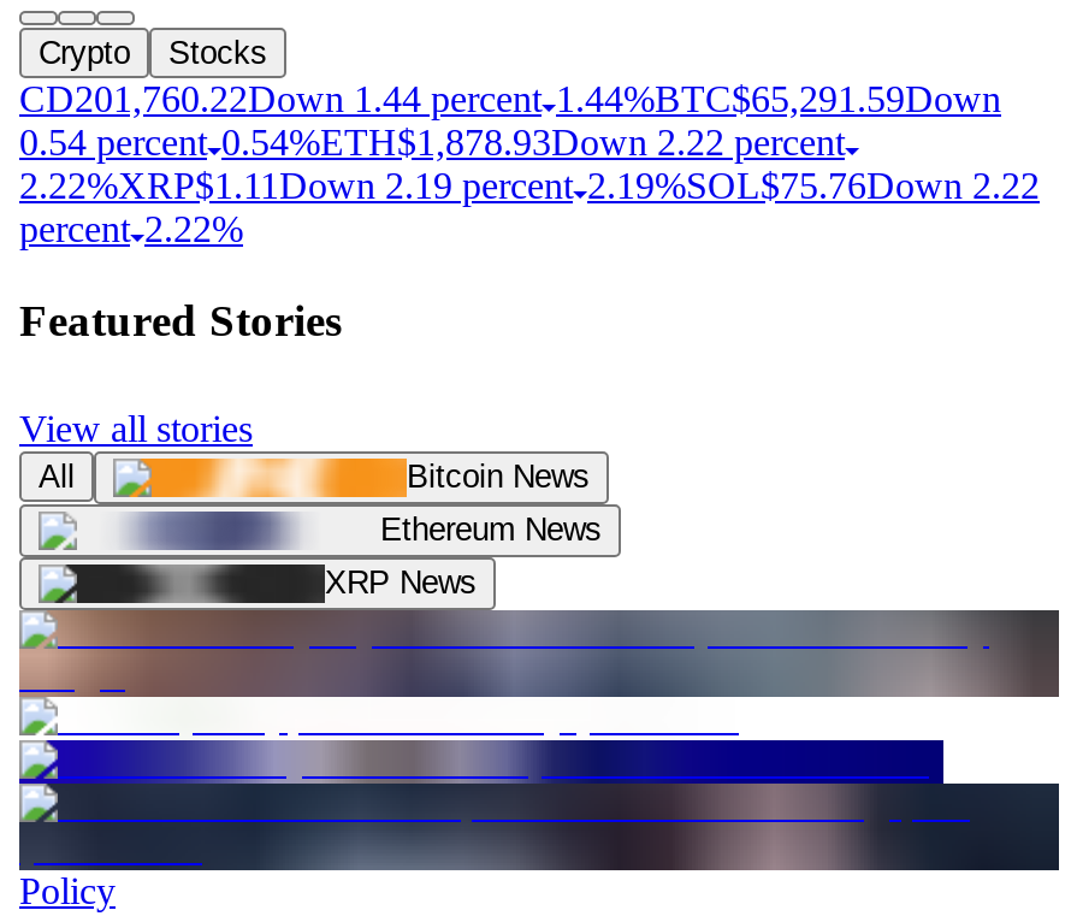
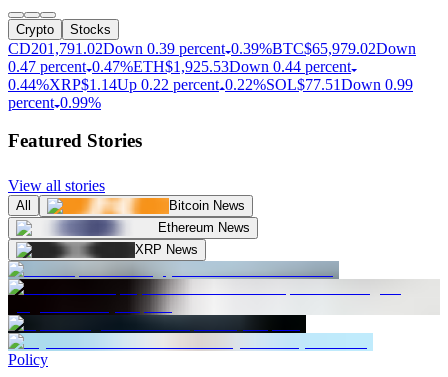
- CD201,760.22Down 1.44 percent 1.44%BTC$65,291.59Down
+ CD201,791.02Down 0.39 percent 0.39%BTC$65,979.02Down

- 0.54 percent 0.54%ETH$1,878.93Down 2.22 percent
+ 0.47 percent 0.47%ETH$1,925.53Down 0.44 percent

- 2.22%XRP$1.11 Down 2.19 percent 2.19%SOL $75.76Down 2.22
+ 0.44%XRP$1.14 Up 0.22 percent 0.22%SOL $77.51Down 0.99

- percent 2.22%
+ percent 0.99%

- [image]
+ [image]
